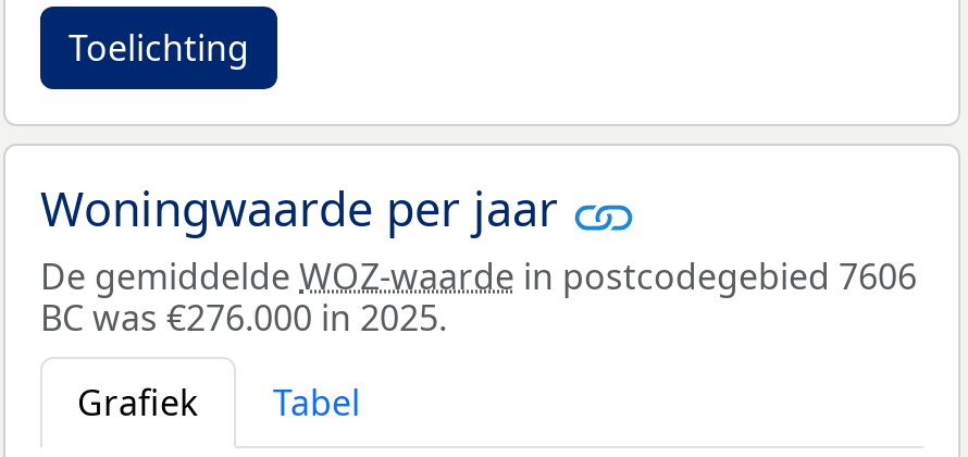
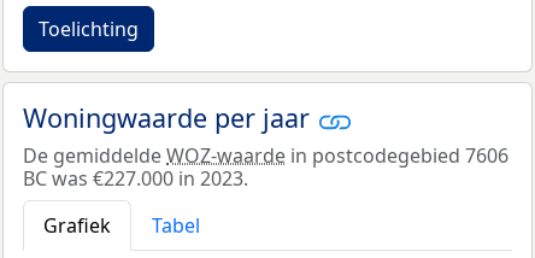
- BC was €276.000 in 2025.
+ BC was €227.000 in 2023.
